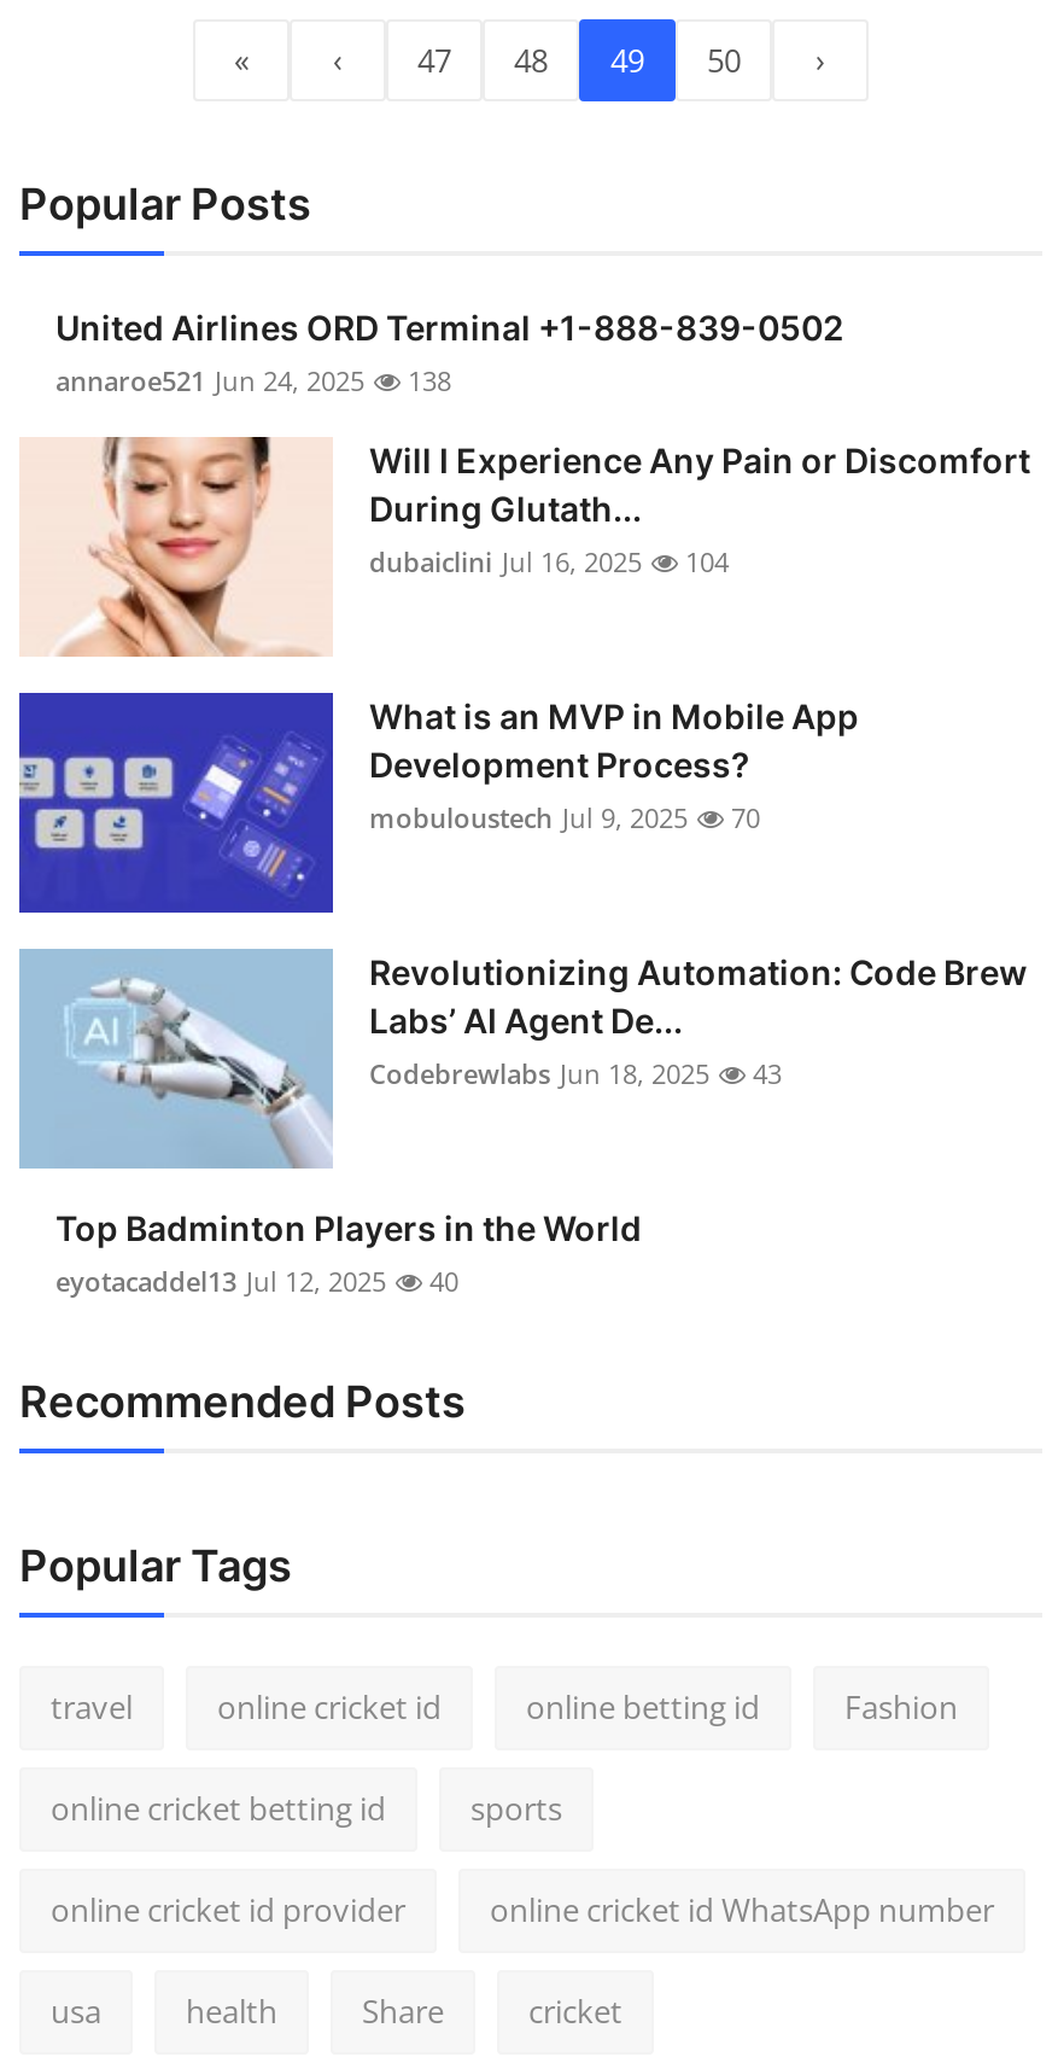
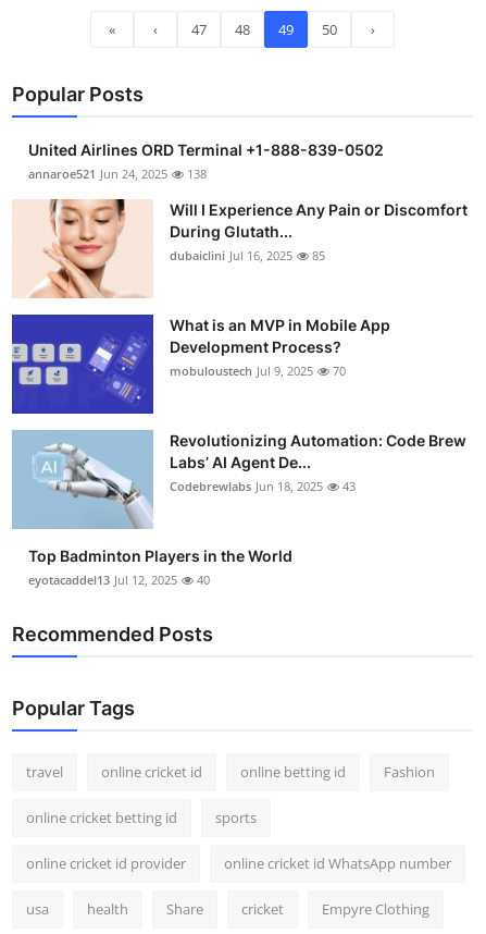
- dubaiclini Jul 16, 2025 104
+ dubaiclini Jul 16, 2025 85

+ Empyre Clothing
